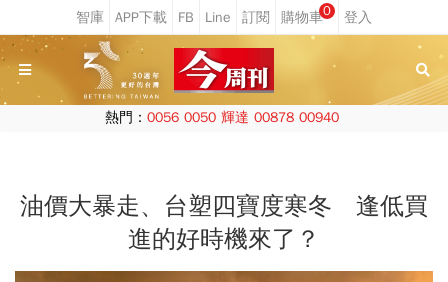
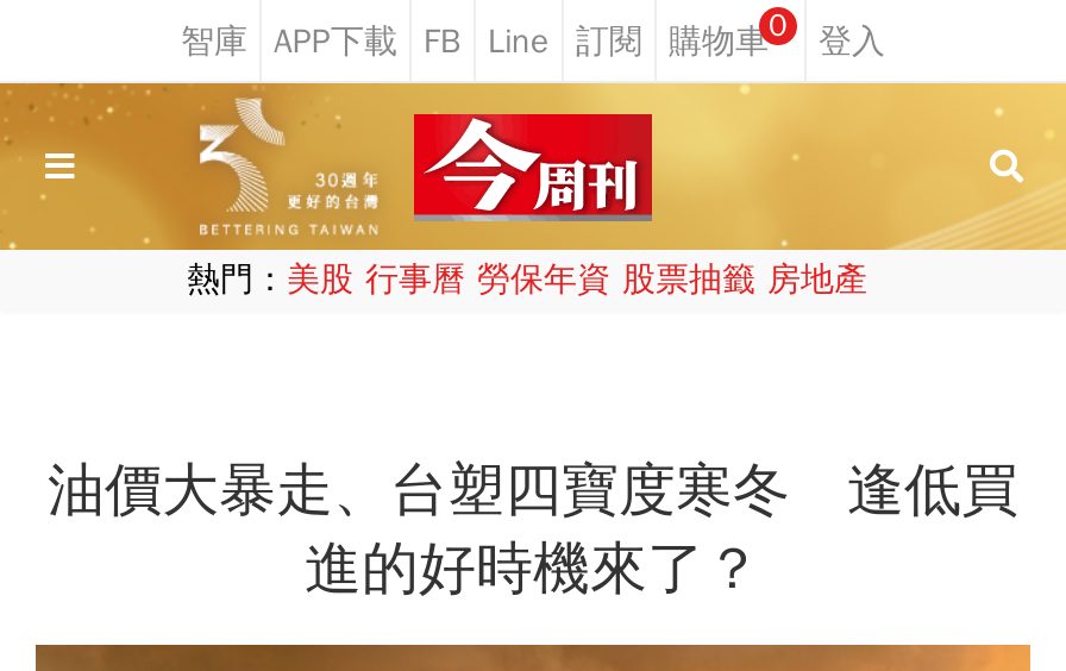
- 熱門：0056 0050 輝達 00878 00940
+ 熱門：美股 行事曆 勞保年資 股票抽籤 房地產
